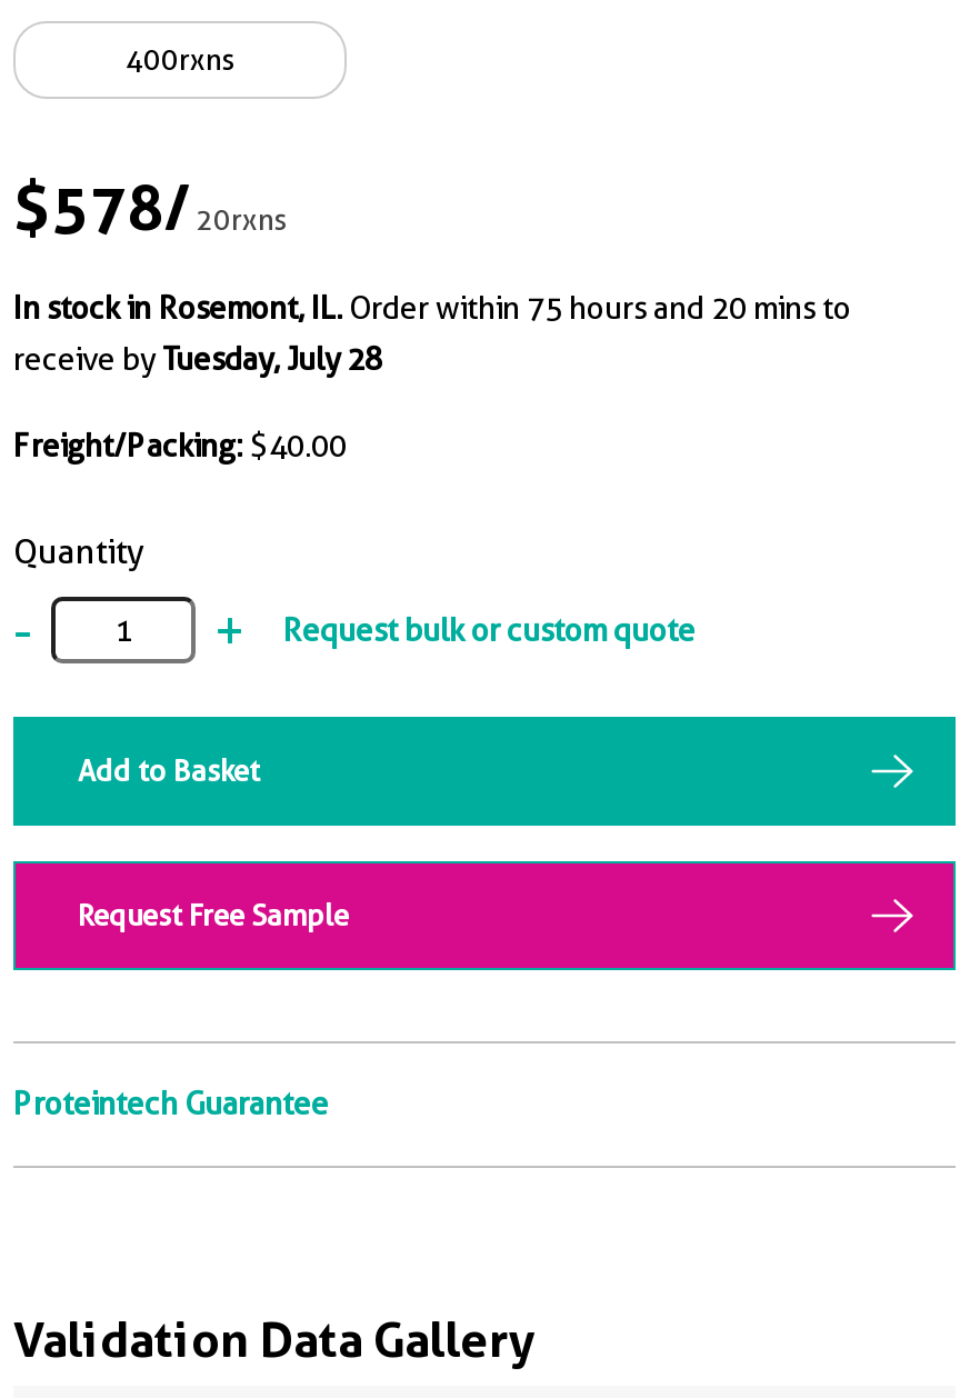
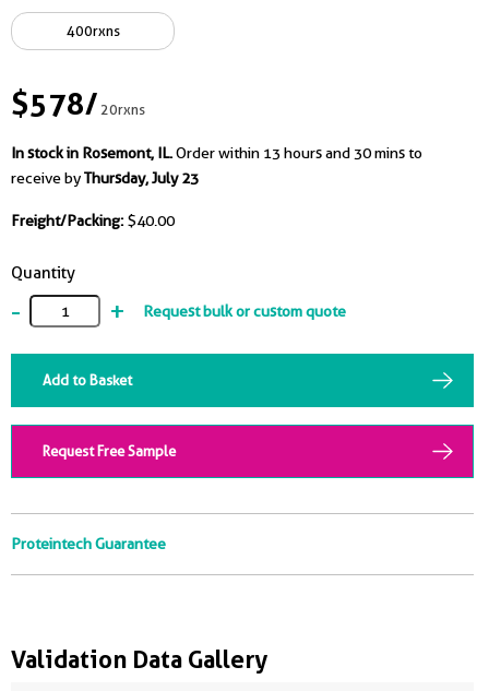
- In stock in Rosemont, IL. Order within 75 hours and 20 mins to
+ In stock in Rosemont, IL. Order within 13 hours and 30 mins to

- receive by Tuesday, July 28
+ receive by Thursday, July 23
